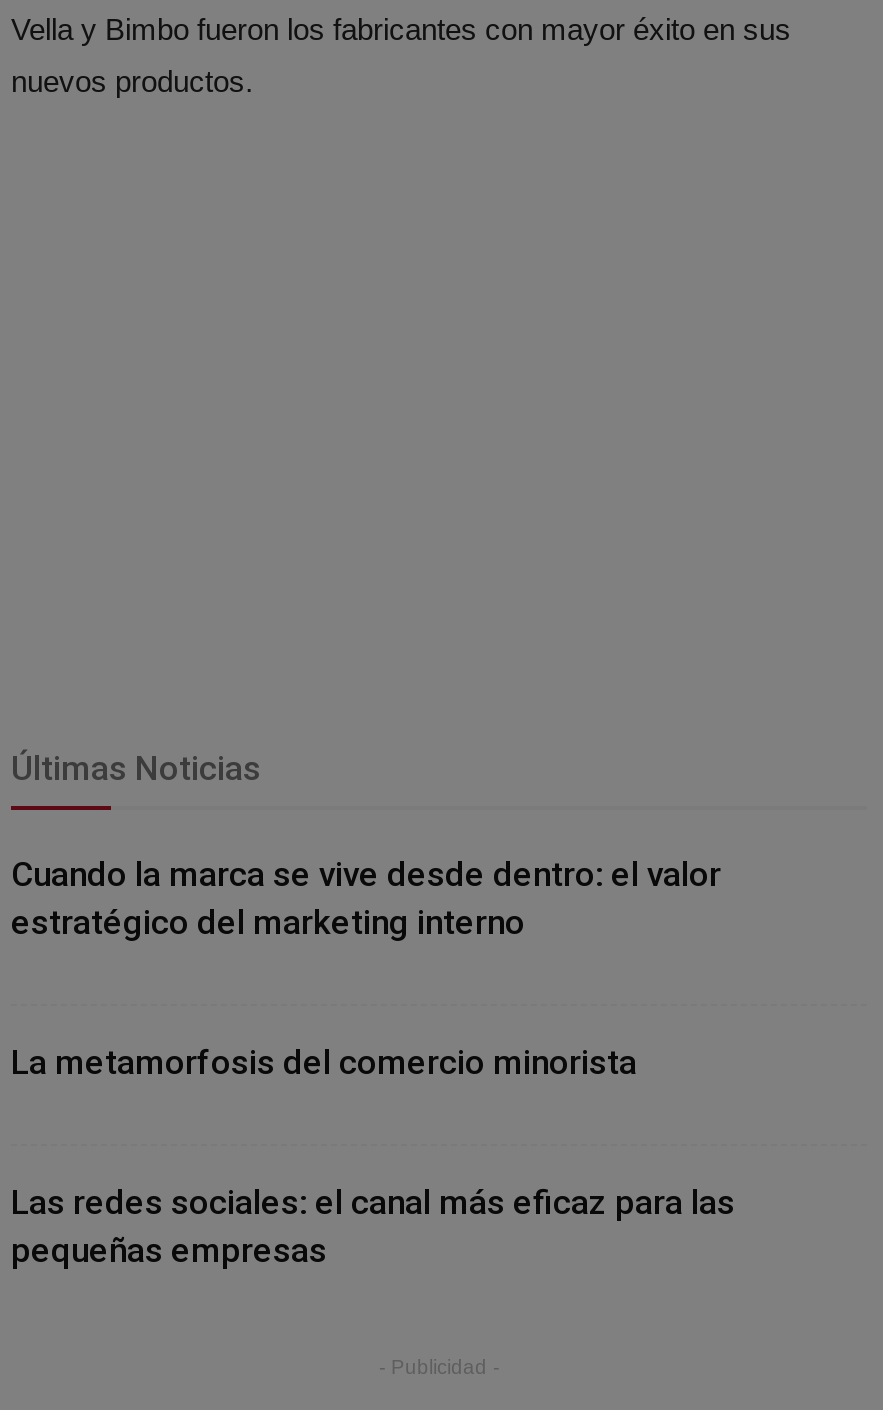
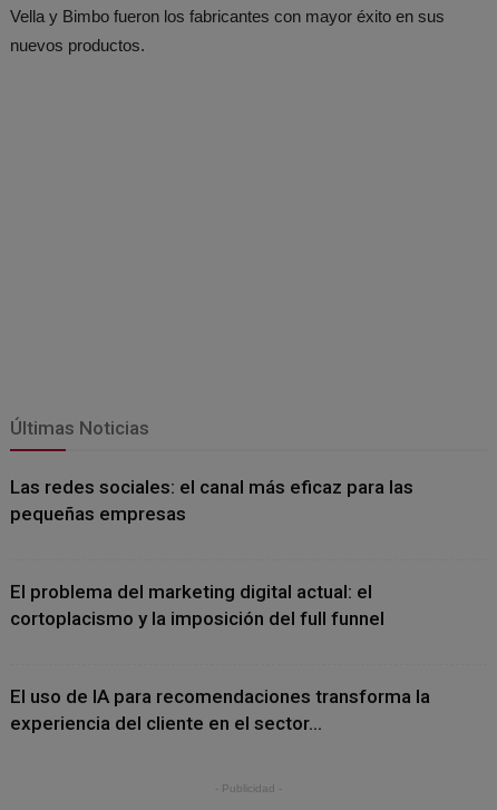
- Cuando la marca se vive desde dentro: el valor
- estratégico del marketing interno
- La metamorfosis del comercio minorista

moved up: Las redes sociales: el canal más eficaz para las | pequeñas empresas

+ El problema del marketing digital actual: el
+ cortoplacismo y la imposición del full funnel
+ El uso de IA para recomendaciones transforma la
+ experiencia del cliente en el sector...
